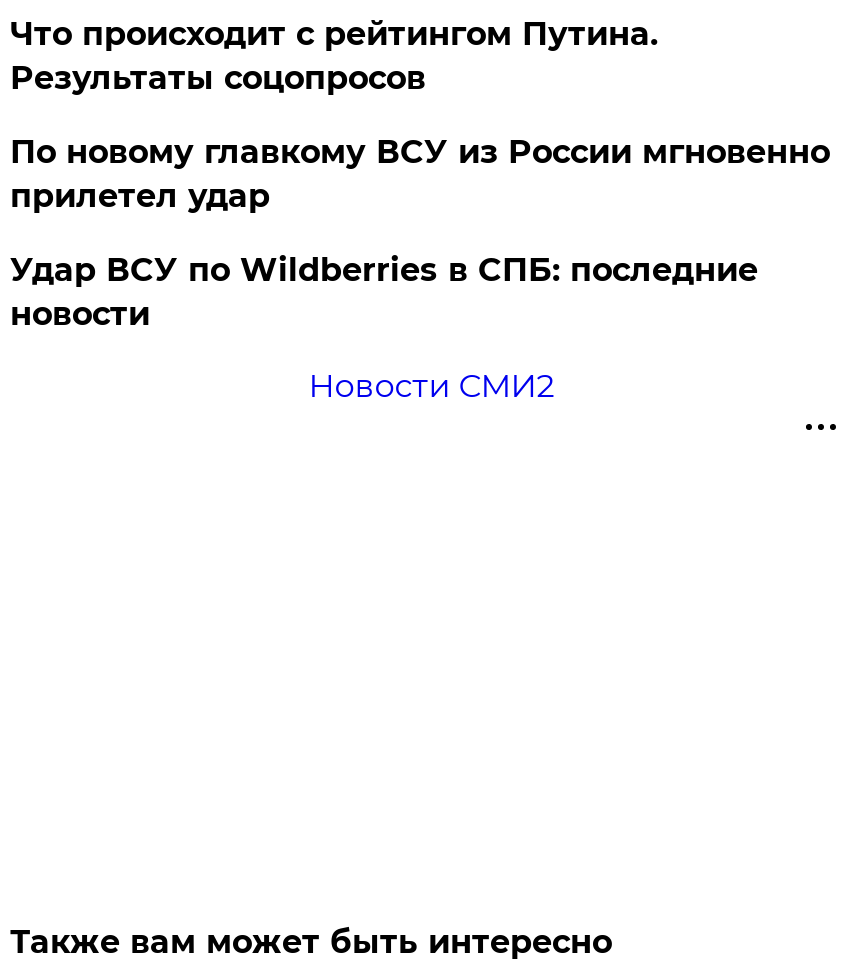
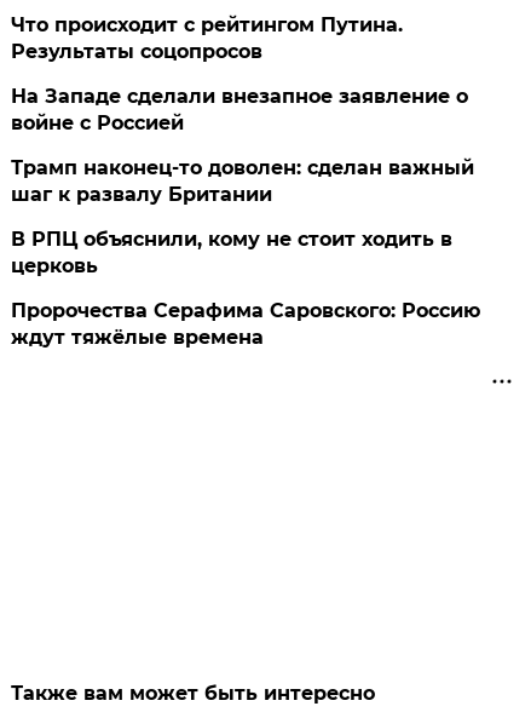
- По новому главкому ВСУ из России мгновенно
- прилетел удар
- Удар ВСУ по Wildberries в СПБ: последние
- новости
- Новости СМИ2
+ На Западе сделали внезапное заявление о
+ войне с Россией
+ Трамп наконец-то доволен: сделан важный
+ шаг к развалу Британии
+ В РПЦ объяснили, кому не стоит ходить в
+ церковь
+ Пророчества Серафима Саровского: Россию
+ ждут тяжёлые времена
